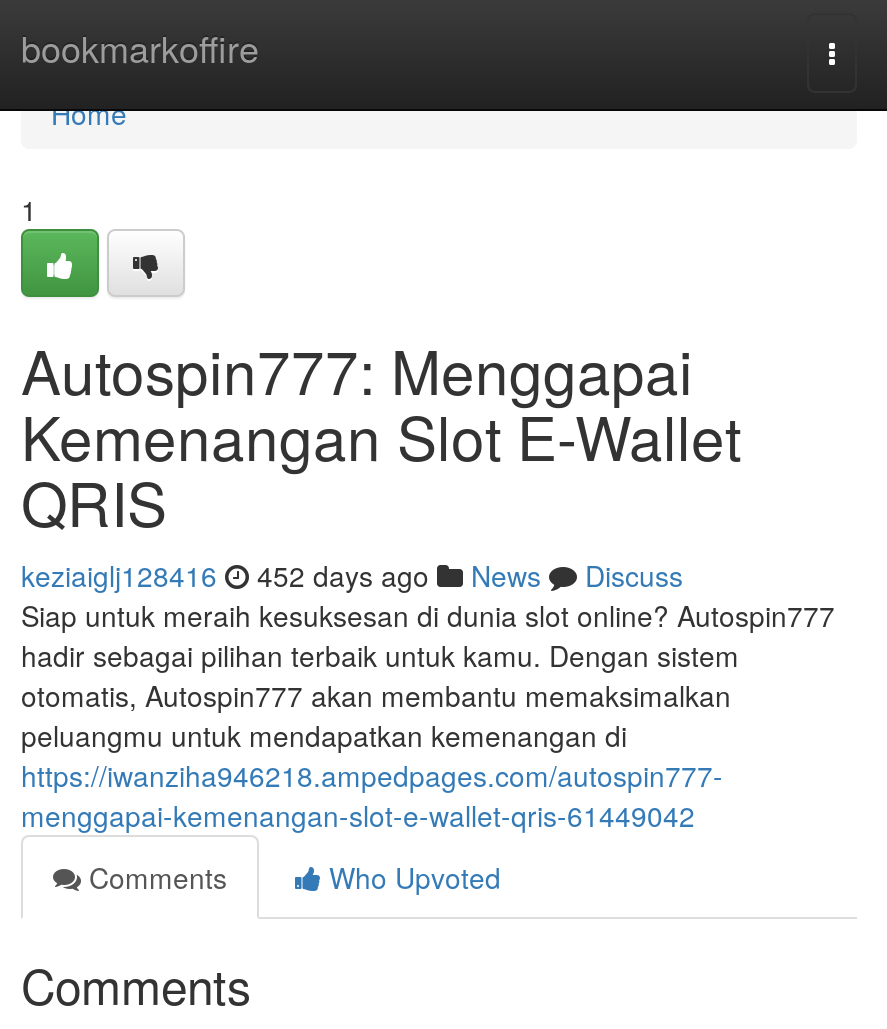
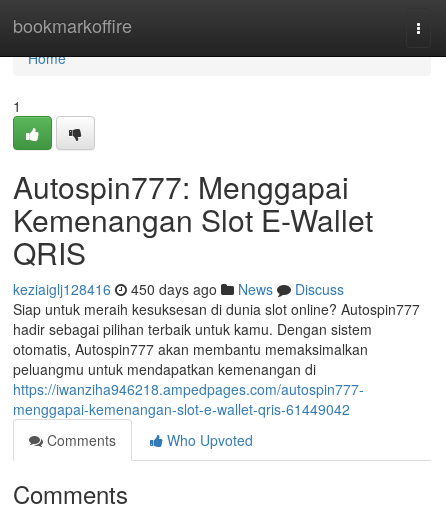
- keziaiglj128416 452 days ago News Discuss
+ keziaiglj128416 450 days ago News Discuss
